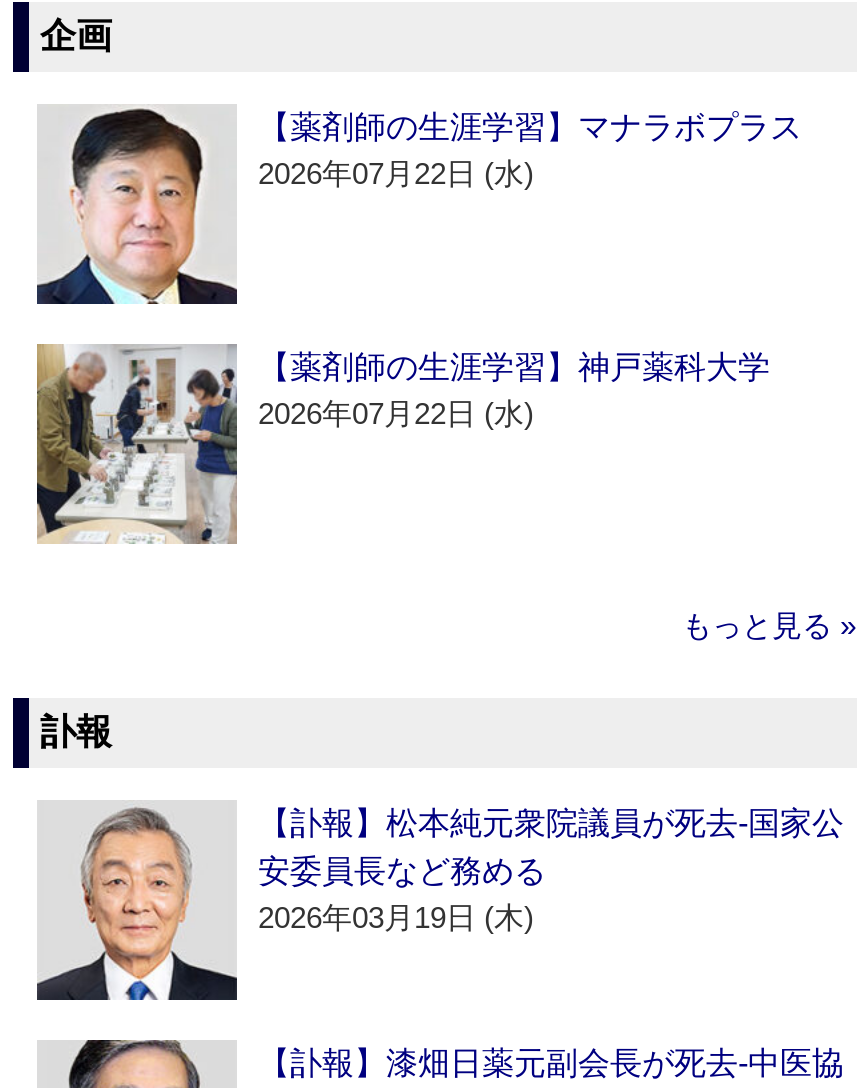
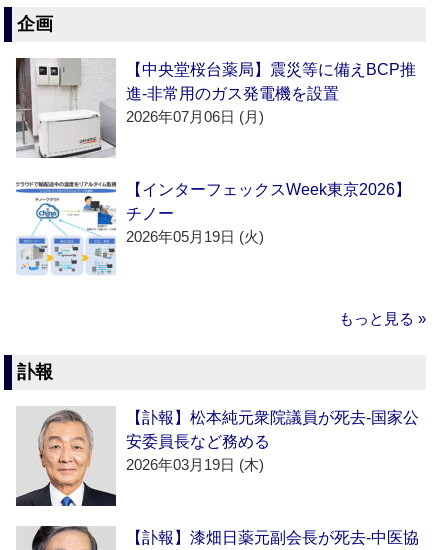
- [image]
- 【薬剤師の生涯学習】マナラボプラス
- 2026年07月22日 (水)
+ [image]
+ 【中央堂桜台薬局】震災等に備えBCP推
+ 進‐非常用のガス発電機を設置
+ 2026年07月06日 (月)

- [image]
- 【薬剤師の生涯学習】神戸薬科大学
- 2026年07月22日 (水)
+ [image]
+ 【インターフェックスWeek東京2026】
+ チノー
+ 2026年05月19日 (火)
